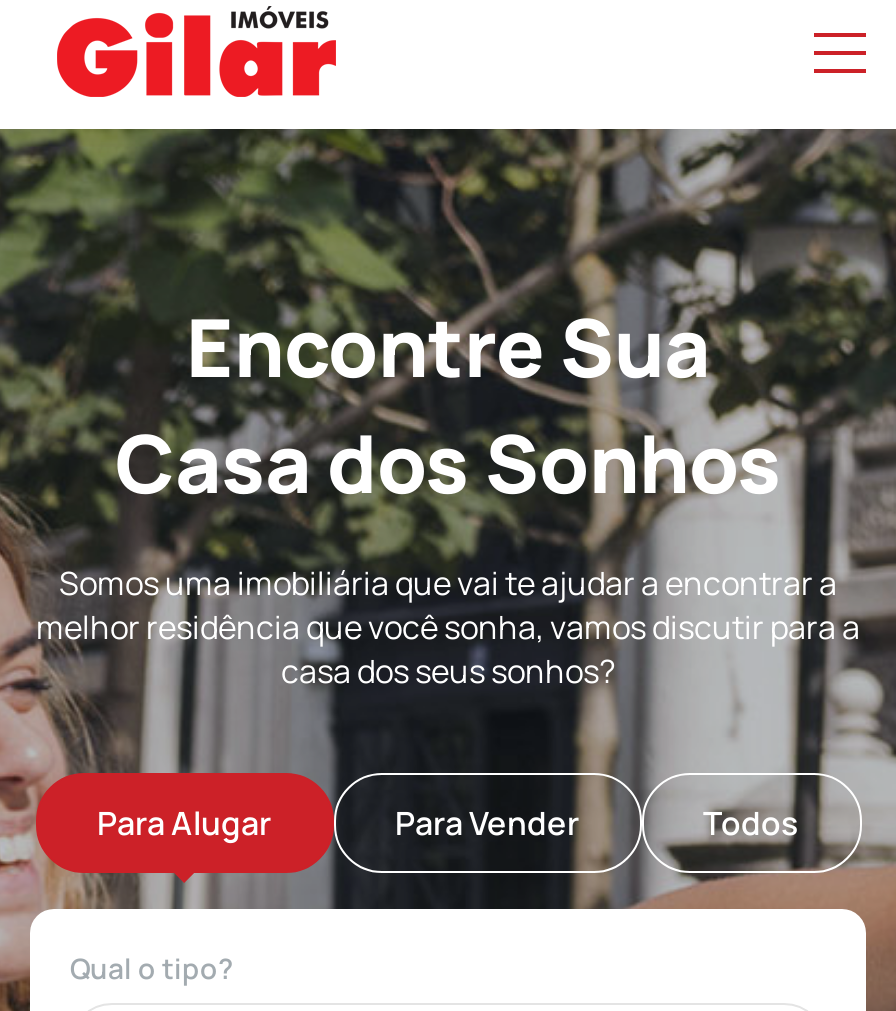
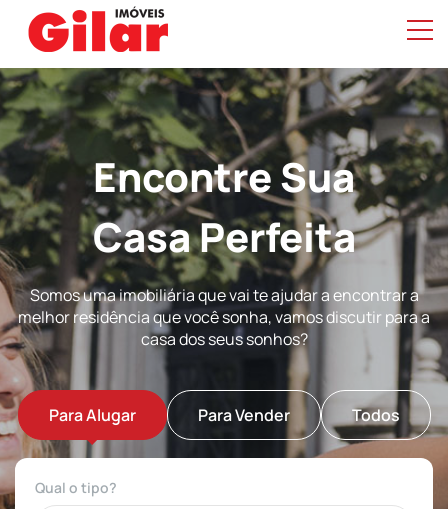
- Casa dos Sonhos
+ Casa Perfeita
